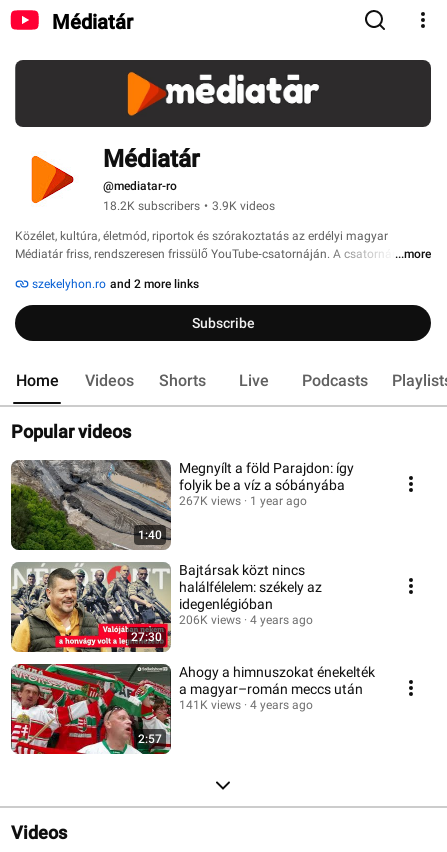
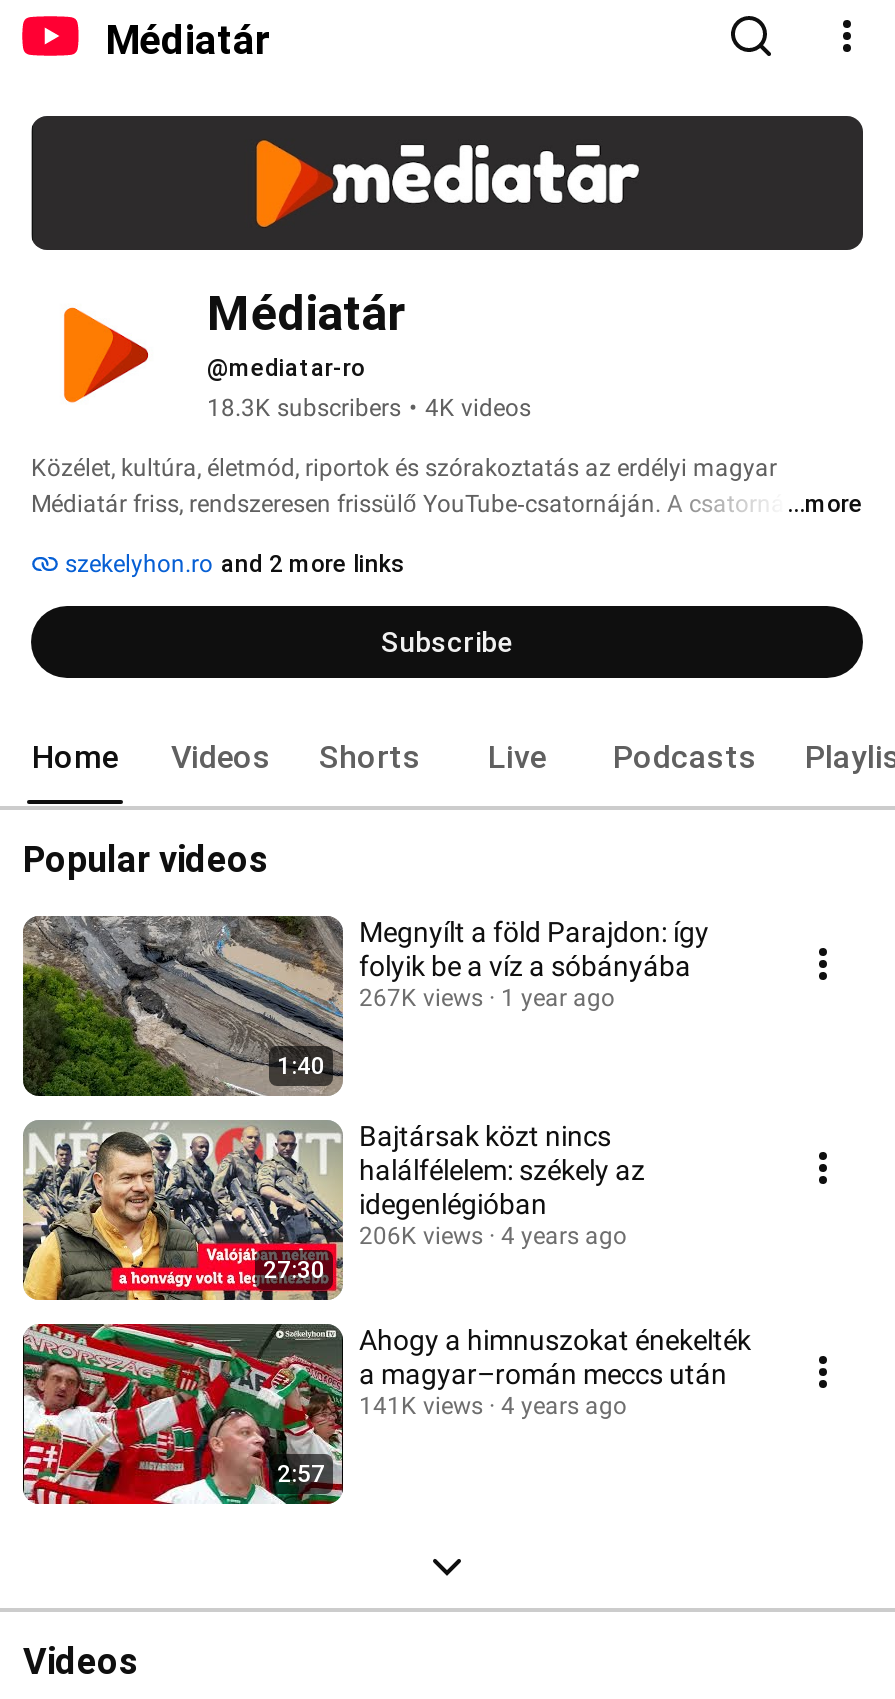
- 18.2K subscribers • 3.9K videos
+ 18.3K subscribers • 4K videos
